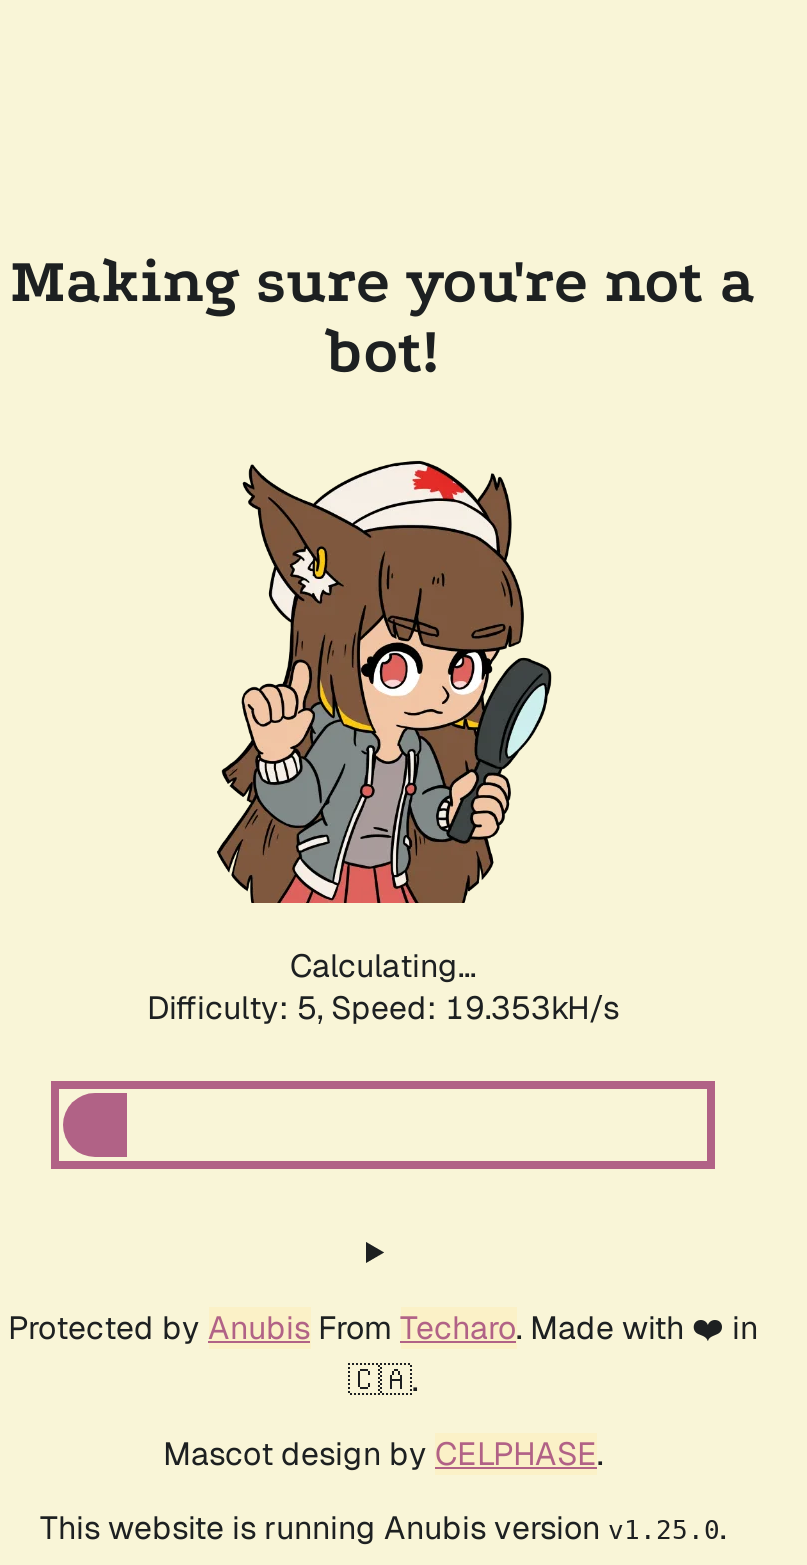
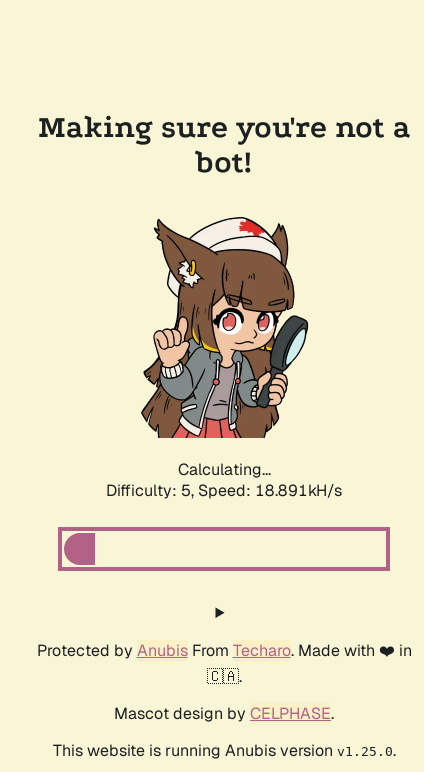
- Difficulty: 5, Speed: 19.353kH/s
+ Difficulty: 5, Speed: 18.891kH/s
